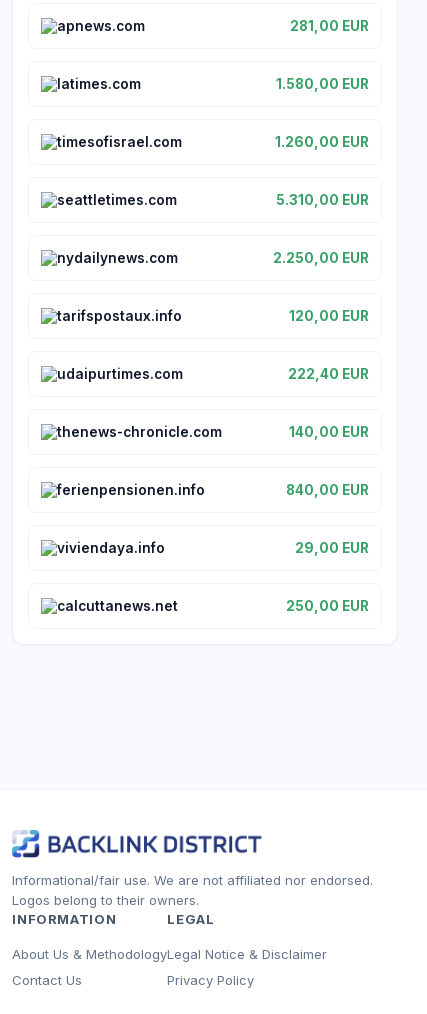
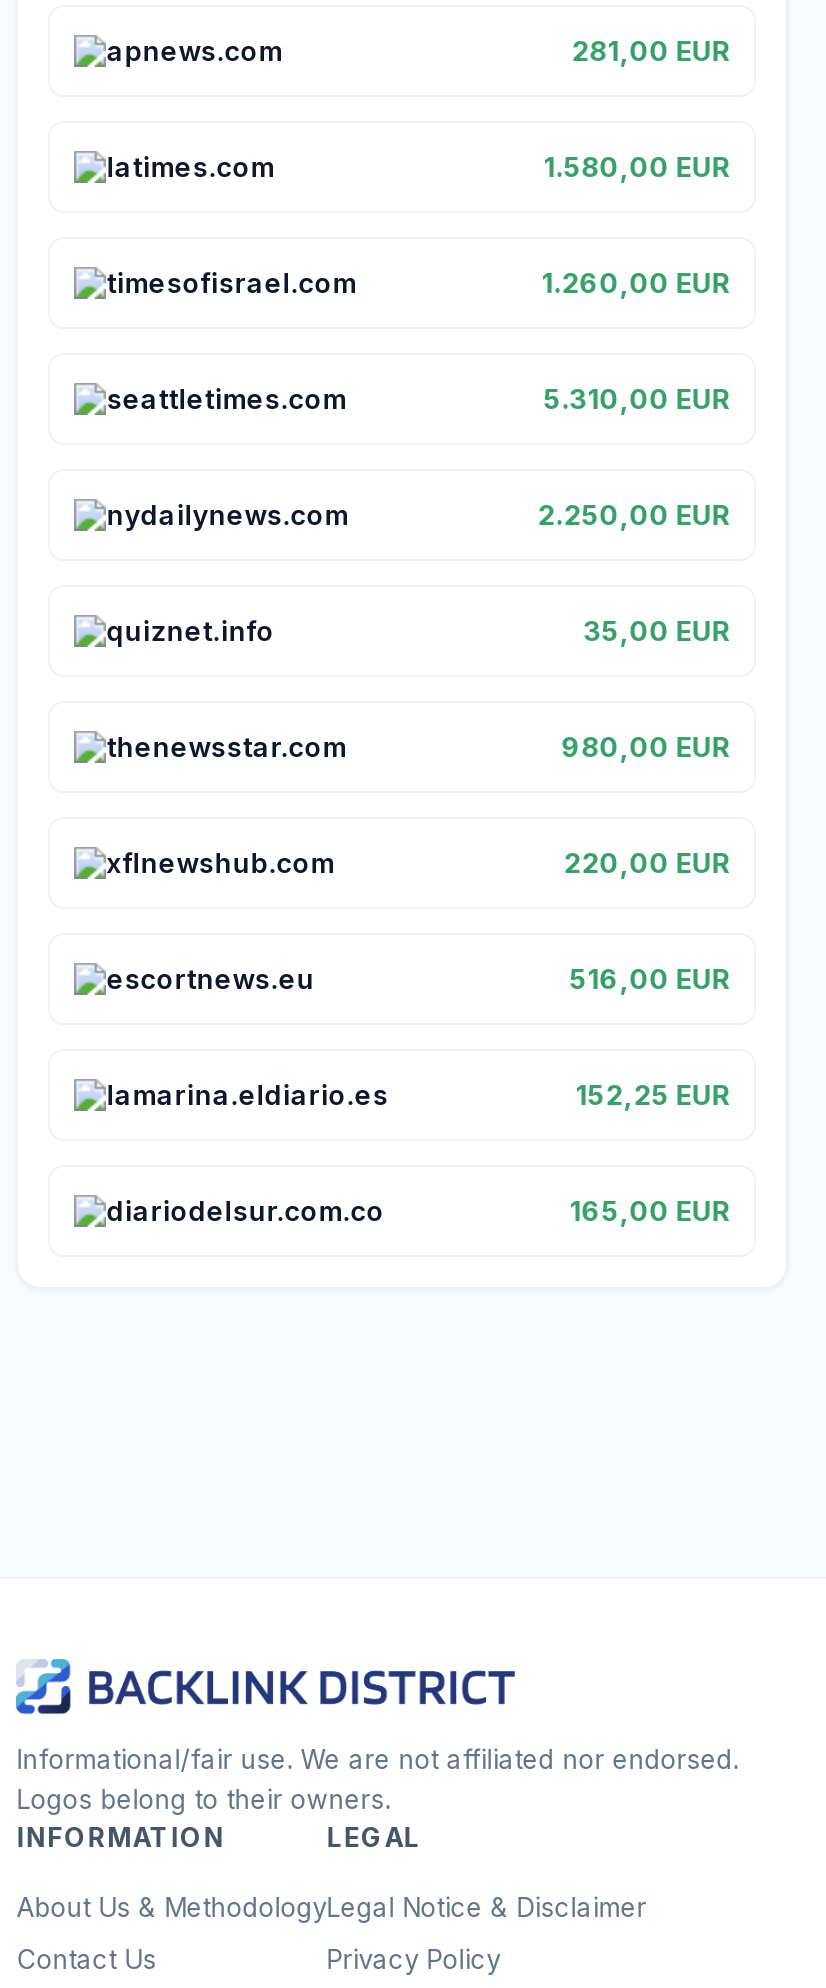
- tarifspostaux.info
- 120,00 EUR
+ quiznet.info
+ 35,00 EUR

- udaipurtimes.com
- 222,40 EUR
+ thenewsstar.com
+ 980,00 EUR

- thenews-chronicle.com
- 140,00 EUR
+ xflnewshub.com
+ 220,00 EUR

- ferienpensionen.info
- 840,00 EUR
+ escortnews.eu
+ 516,00 EUR

- viviendaya.info
- 29,00 EUR
+ lamarina.eldiario.es
+ 152,25 EUR

- calcuttanews.net
- 250,00 EUR
+ diariodelsur.com.co
+ 165,00 EUR
